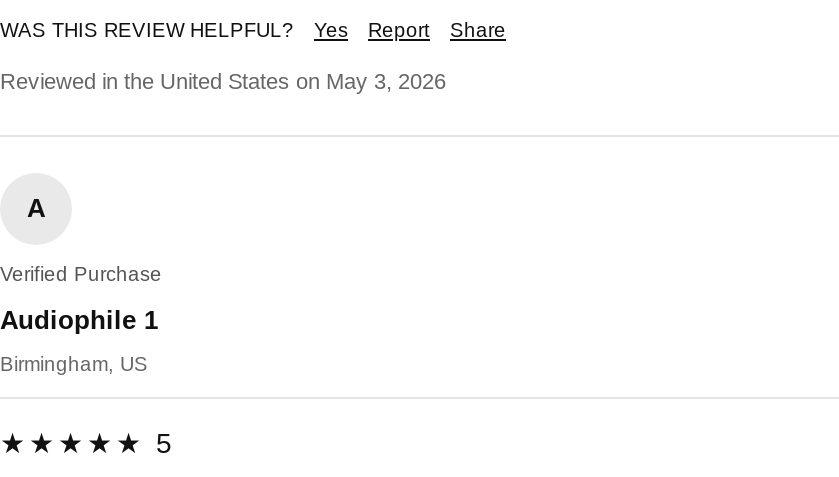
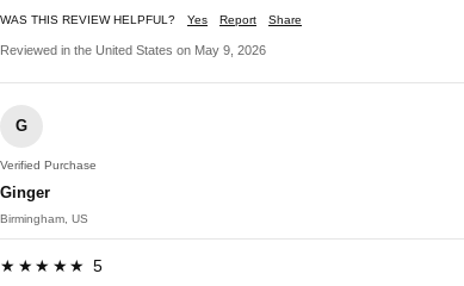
- Reviewed in the United States on May 3, 2026
+ Reviewed in the United States on May 9, 2026

- A
+ G

- Audiophile 1
+ Ginger
